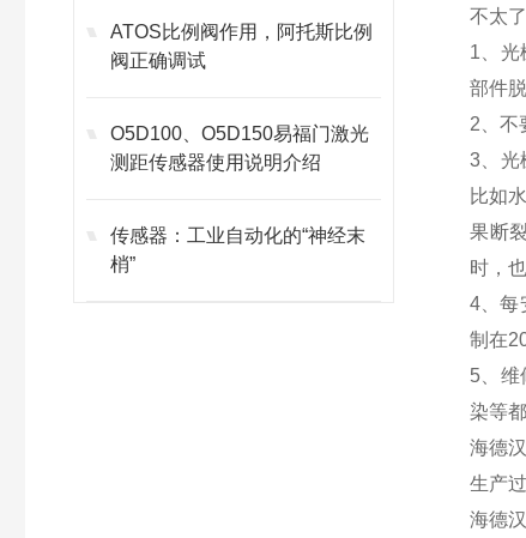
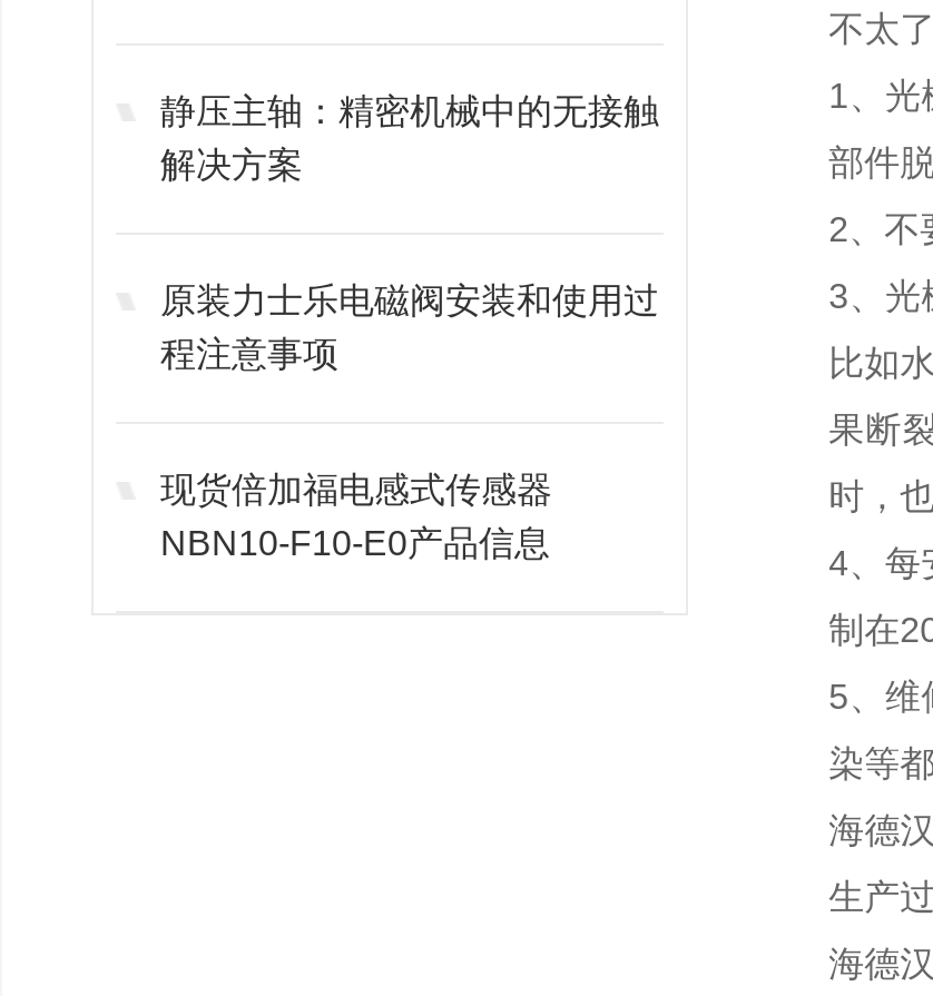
- ATOS比例阀作用，阿托斯比例
- 阀正确调试
+ 静压主轴：精密机械中的无接触
+ 解决方案

- O5D100、O5D150易福门激光
- 测距传感器使用说明介绍
+ 原装力士乐电磁阀安装和使用过
+ 程注意事项

- 传感器：工业自动化的“神经末
- 梢”
+ 现货倍加福电感式传感器
+ NBN10-F10-E0产品信息
